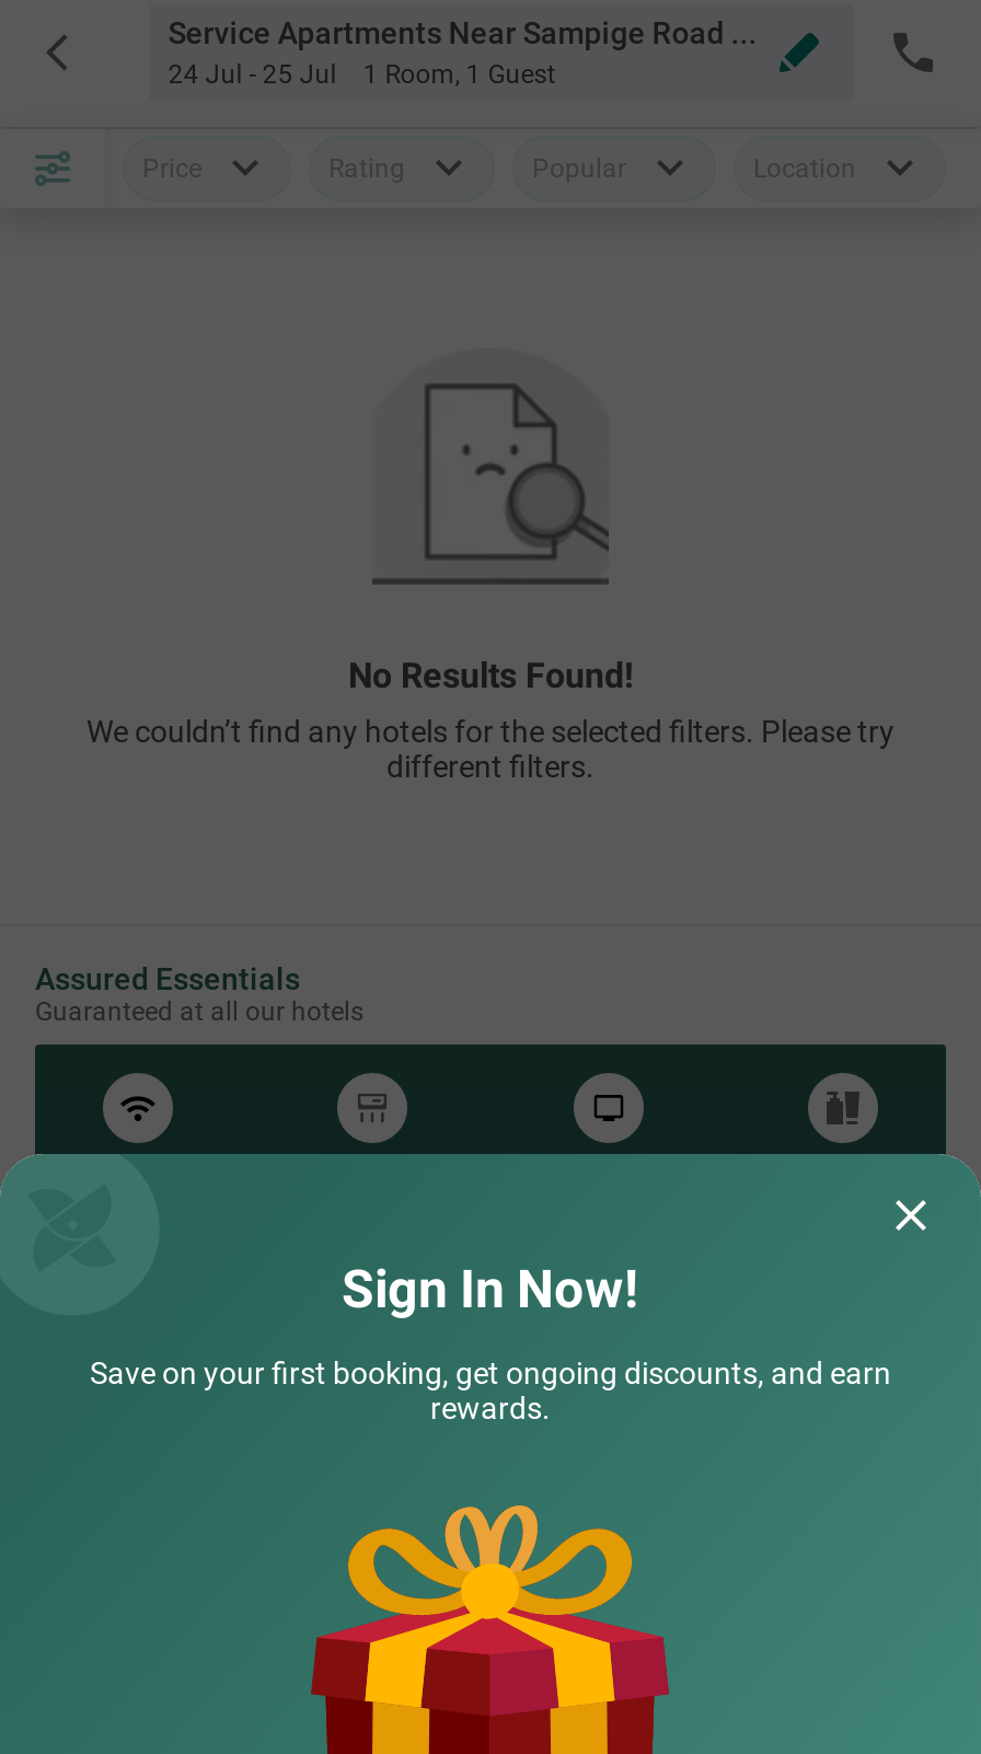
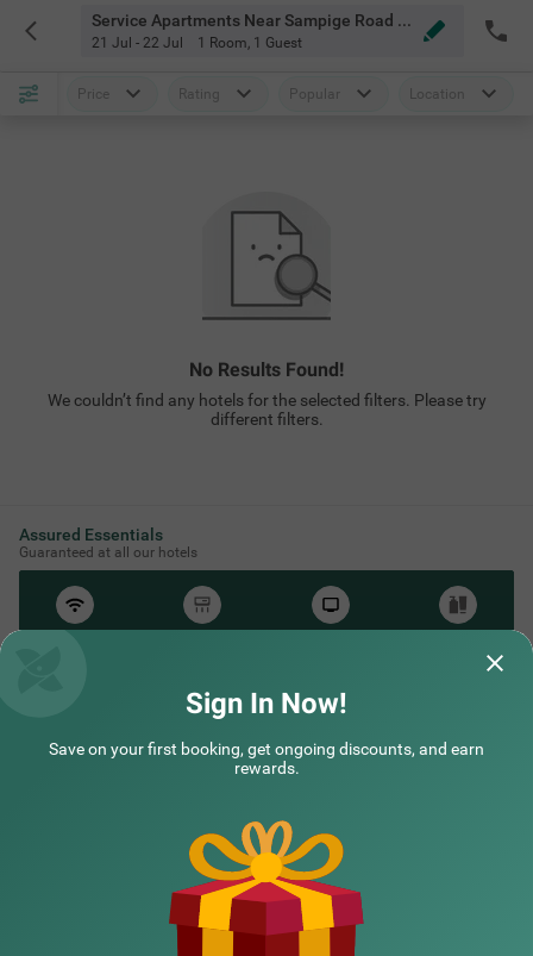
- 24 Jul - 25 Jul 1 Room, 1 Guest
+ 21 Jul - 22 Jul 1 Room, 1 Guest
